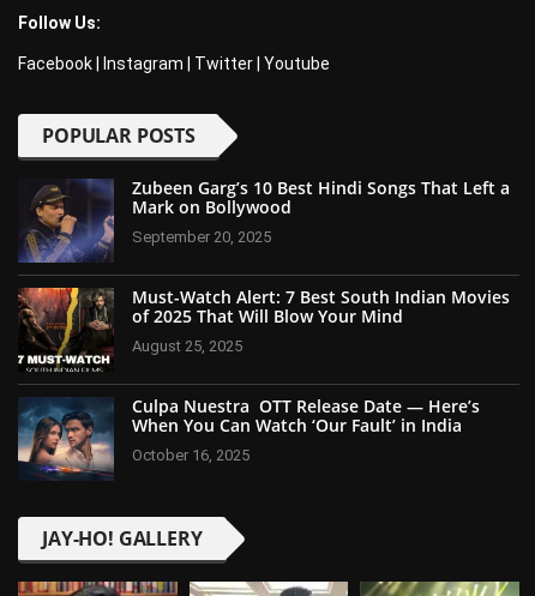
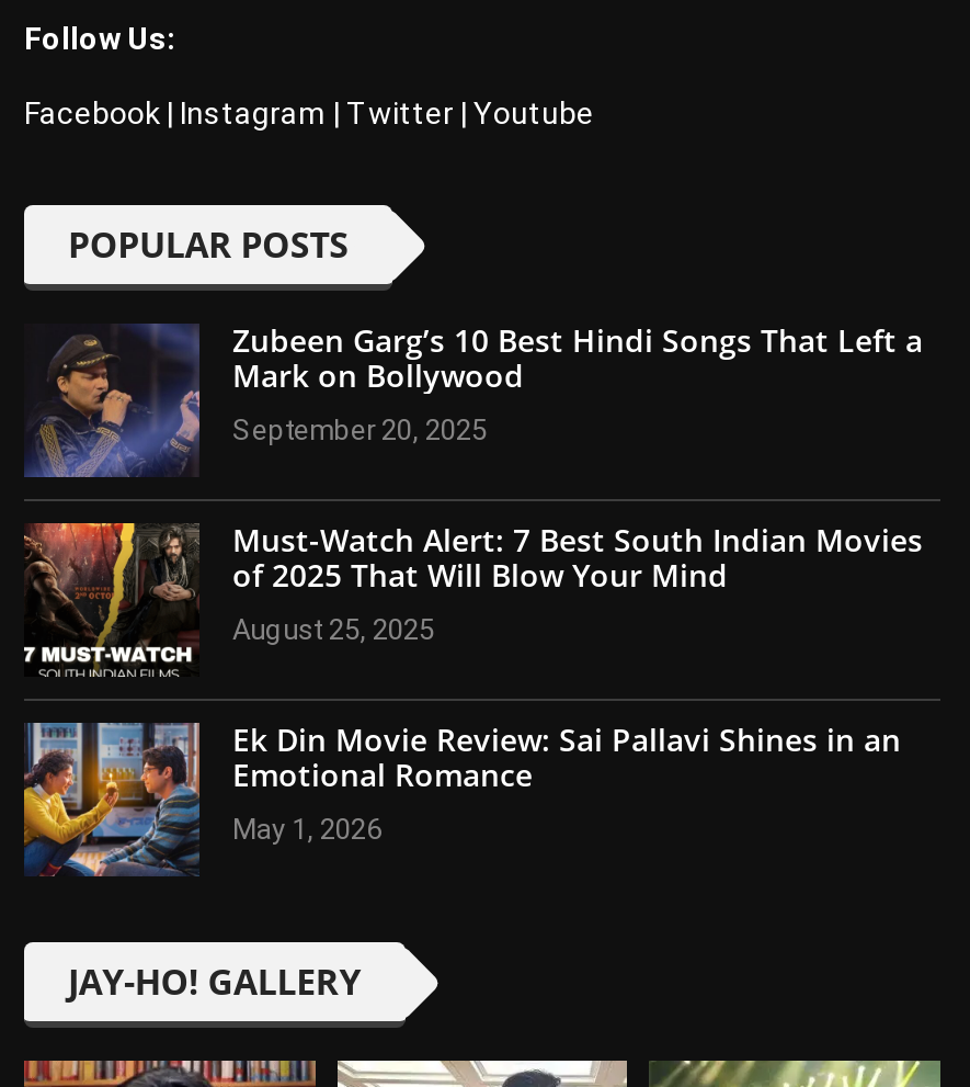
- [image]
- Culpa Nuestra OTT Release Date — Here’s
- When You Can Watch ‘Our Fault’ in India
- October 16, 2025
+ [image]
+ Ek Din Movie Review: Sai Pallavi Shines in an
+ Emotional Romance
+ May 1, 2026
